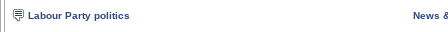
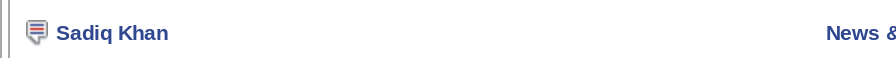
- Labour Party politics
+ Sadiq Khan
